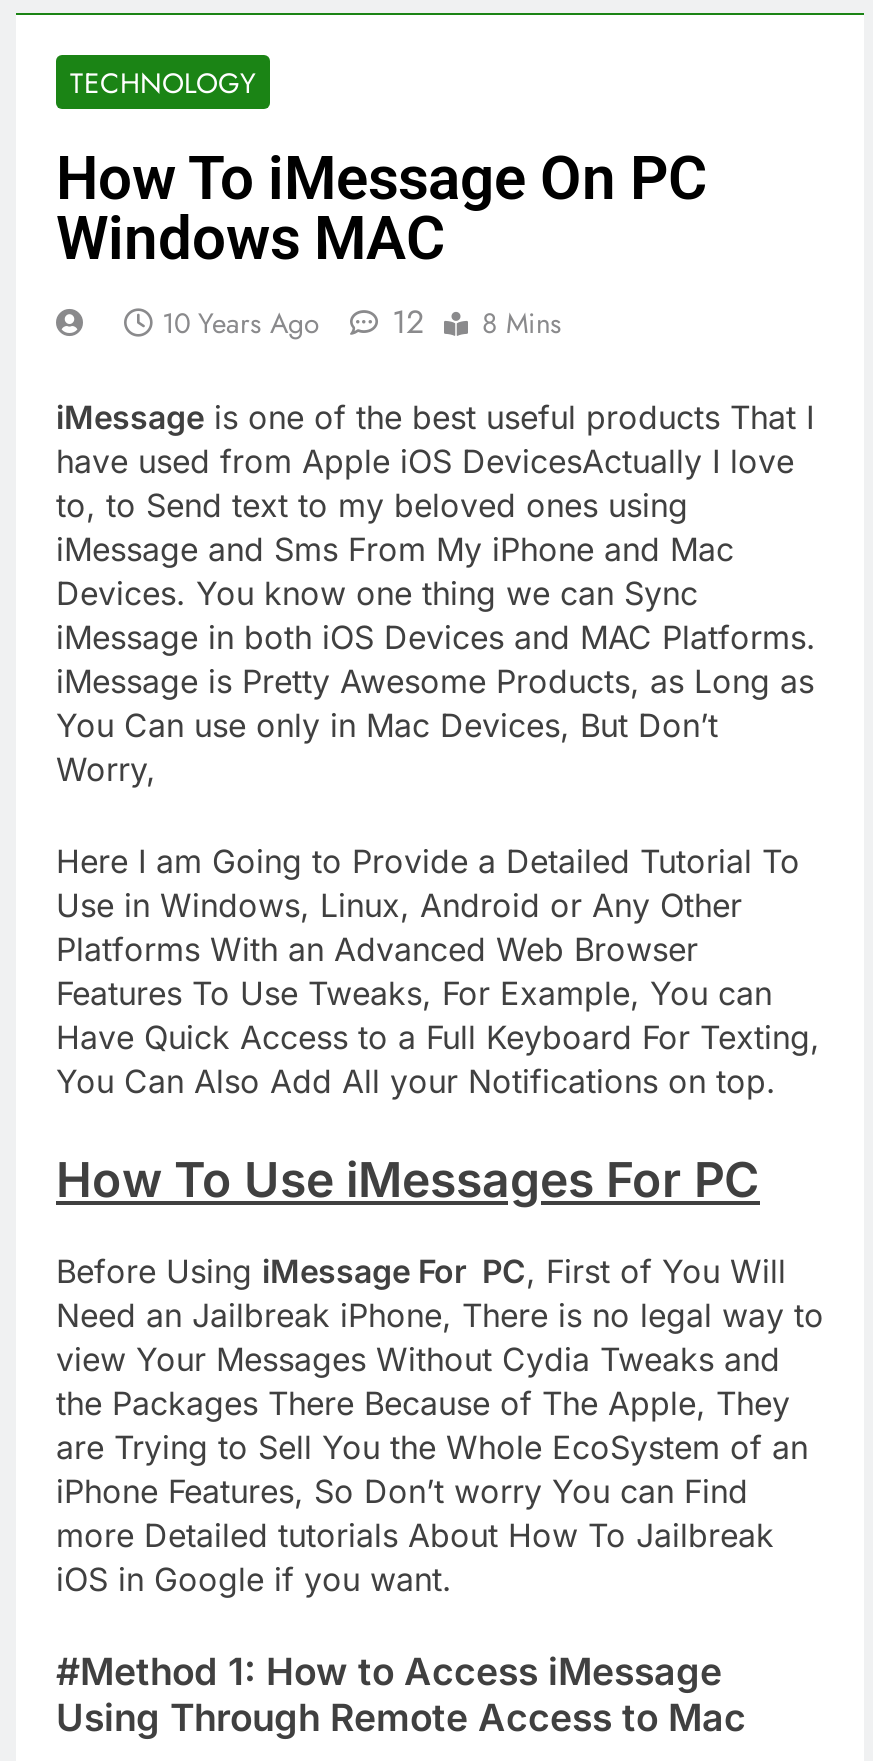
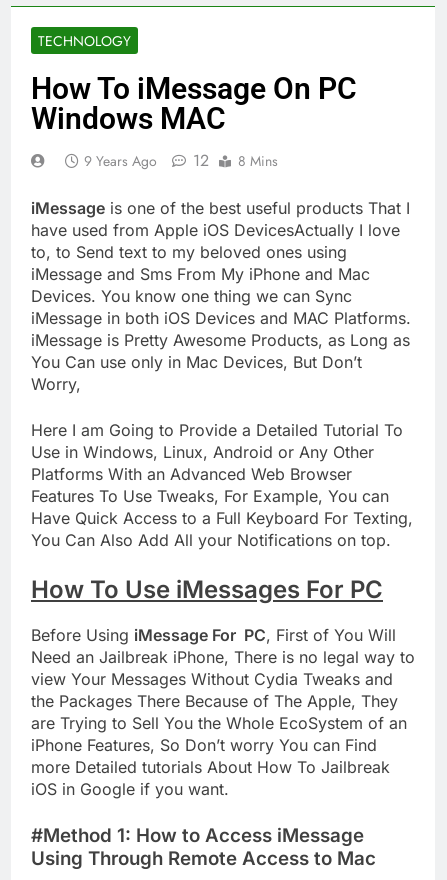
- 10 Years Ago 12 8 Mins
+ 9 Years Ago 12 8 Mins
